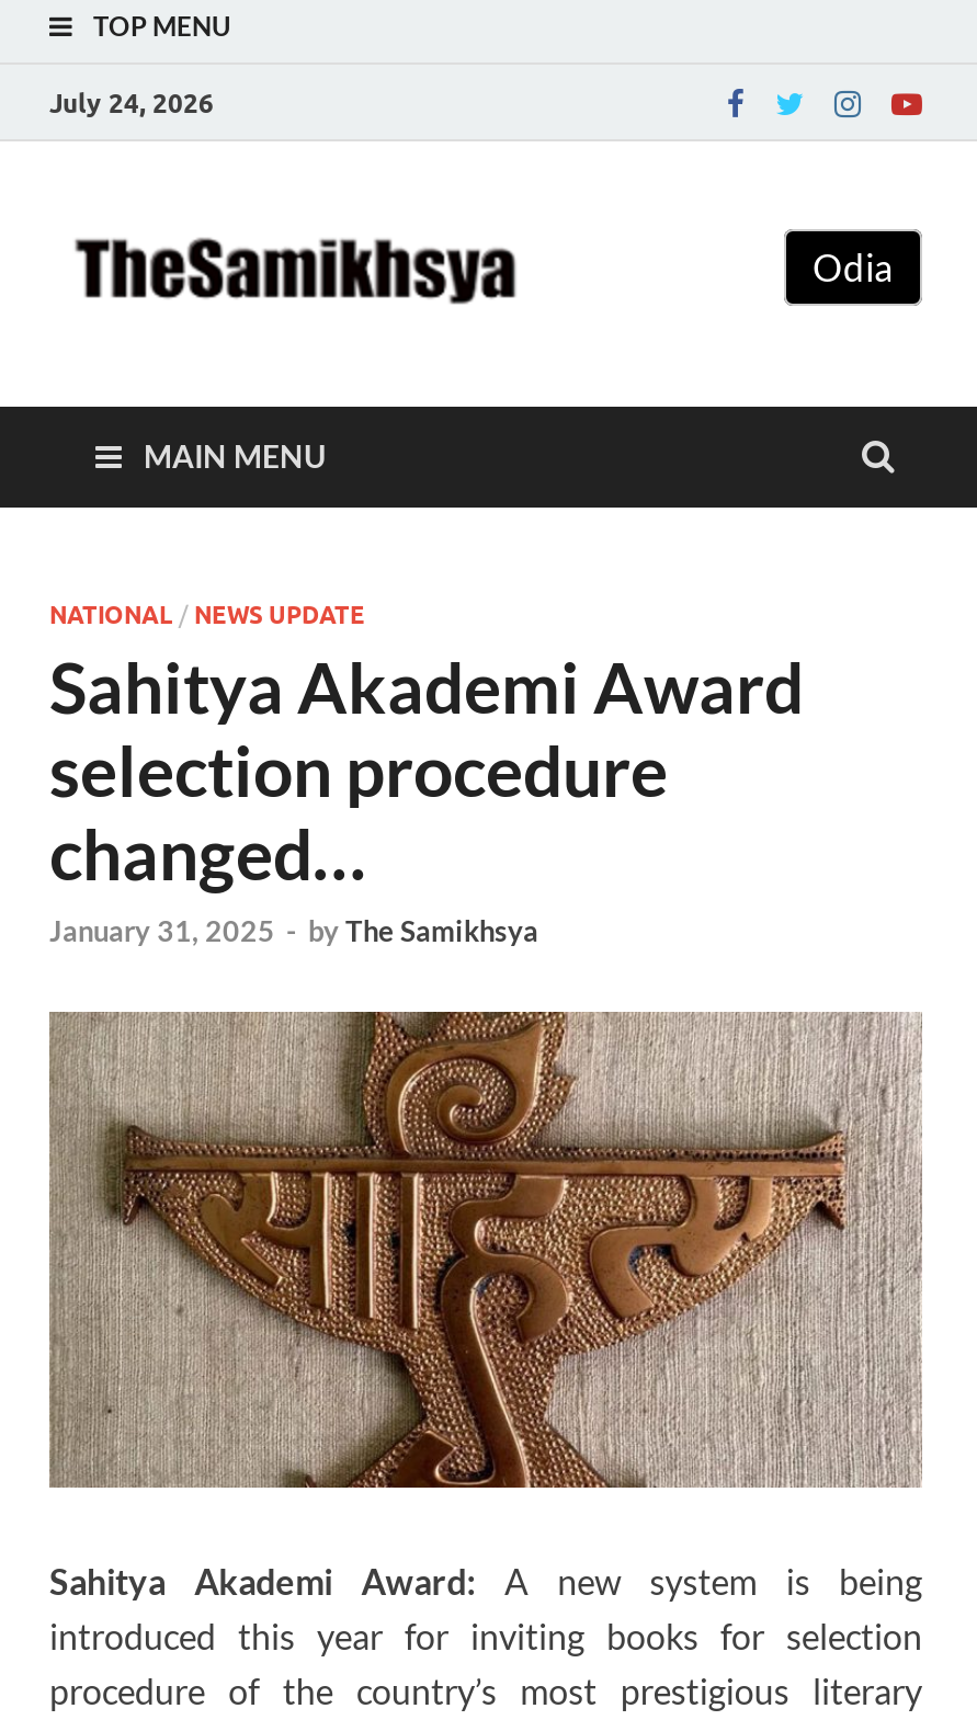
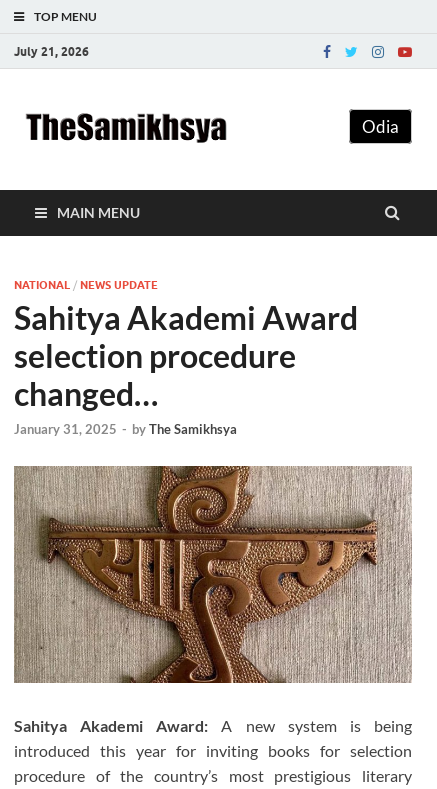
- July 24, 2026
+ July 21, 2026
